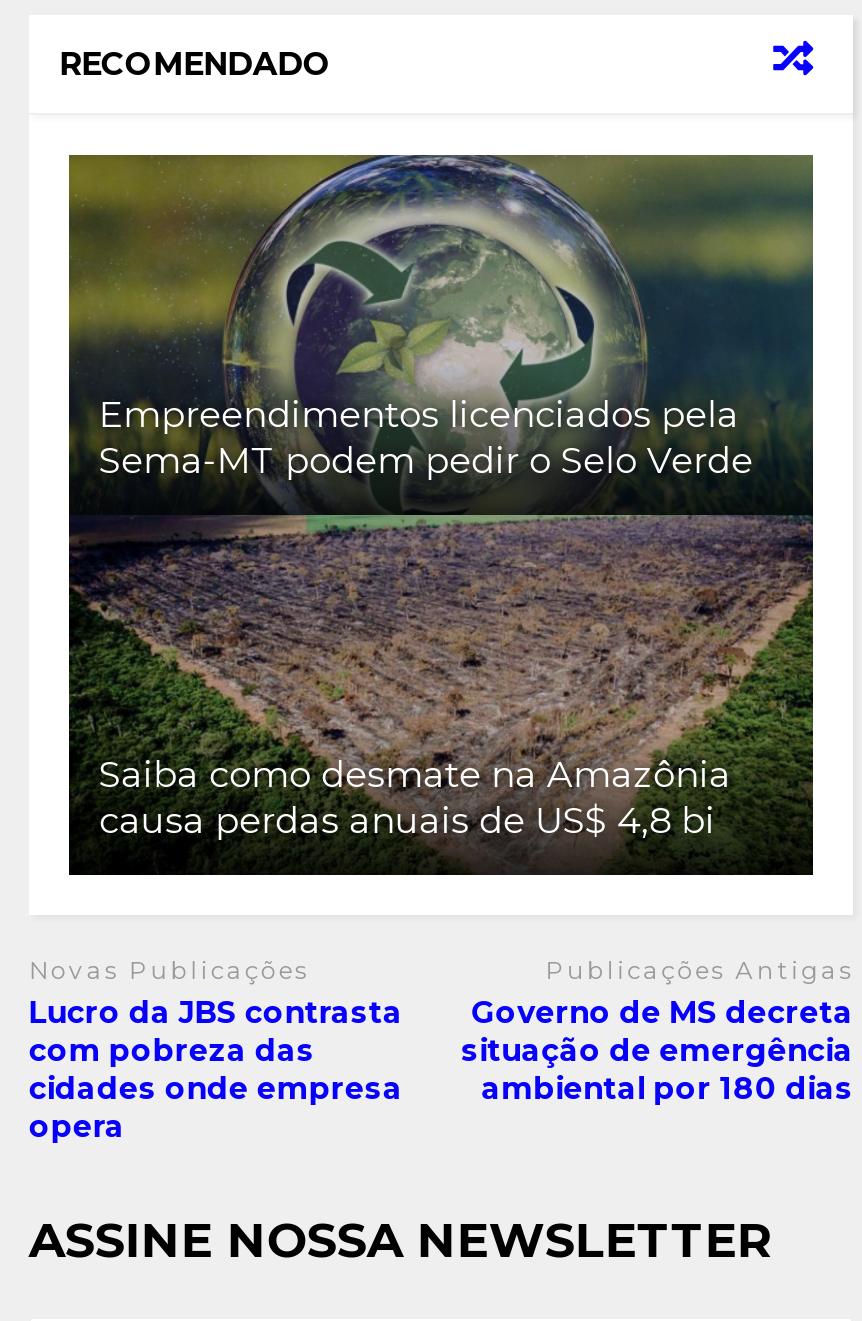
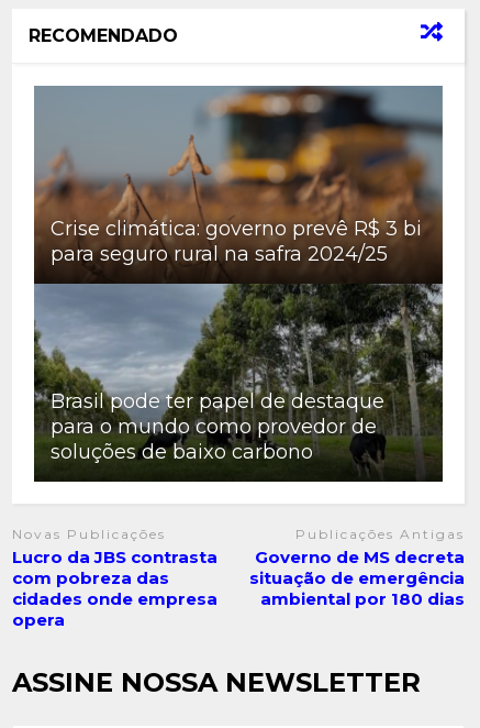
- [image]
- Empreendimentos licenciados pela
- Sema-MT podem pedir o Selo Verde
+ [image]
+ Crise climática: governo prevê R$ 3 bi
+ para seguro rural na safra 2024/25

- [image]
- Saiba como desmate na Amazônia
- causa perdas anuais de US$ 4,8 bi
+ [image]
+ Brasil pode ter papel de destaque
+ para o mundo como provedor de
+ soluções de baixo carbono
